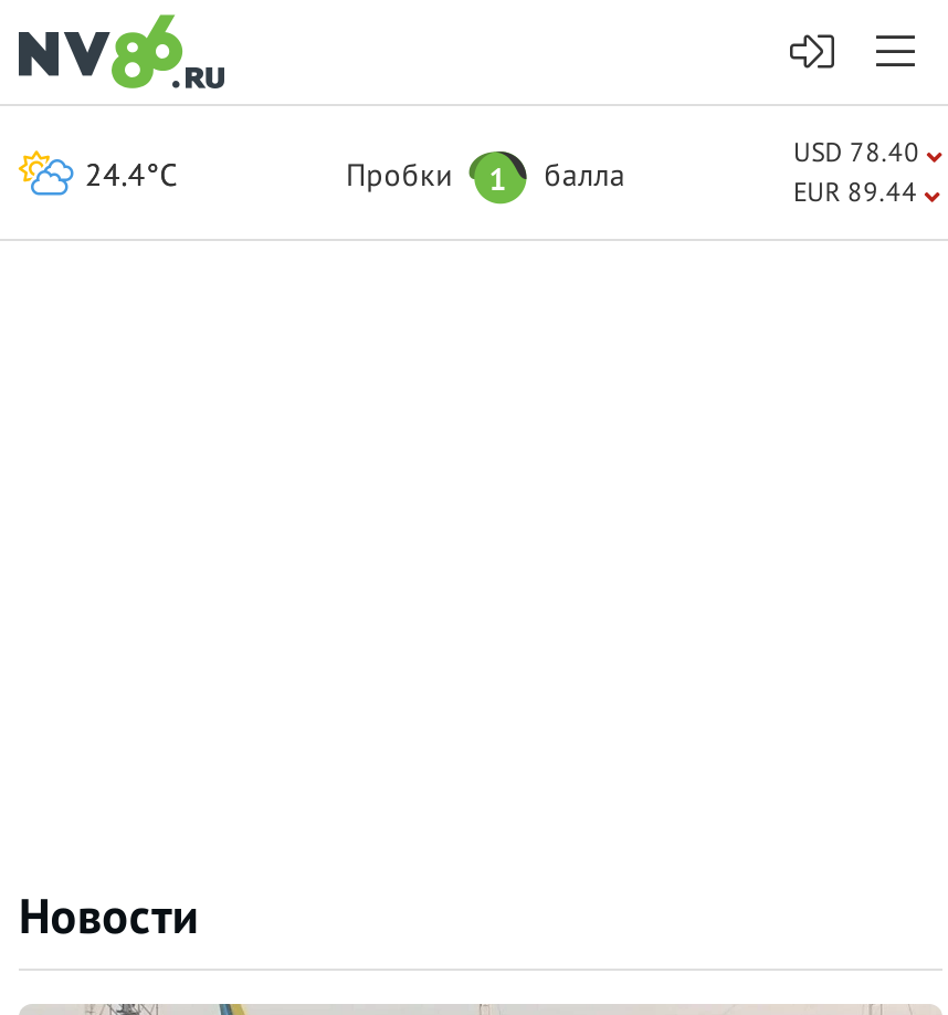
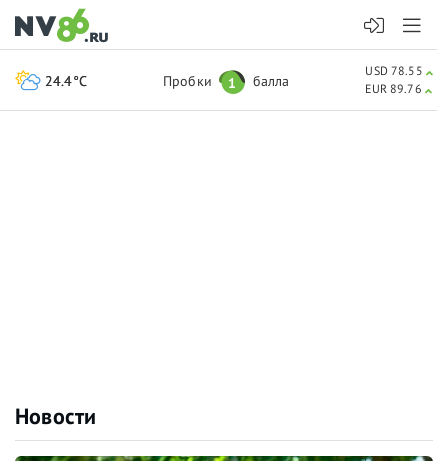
- USD 78.40
+ USD 78.55

- EUR 89.44
+ EUR 89.76
